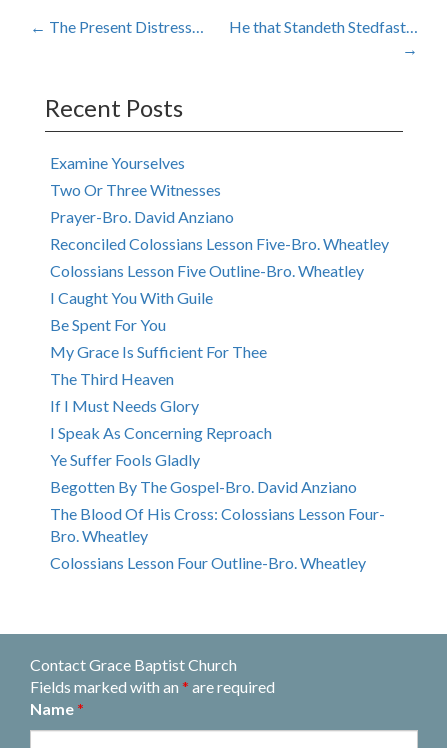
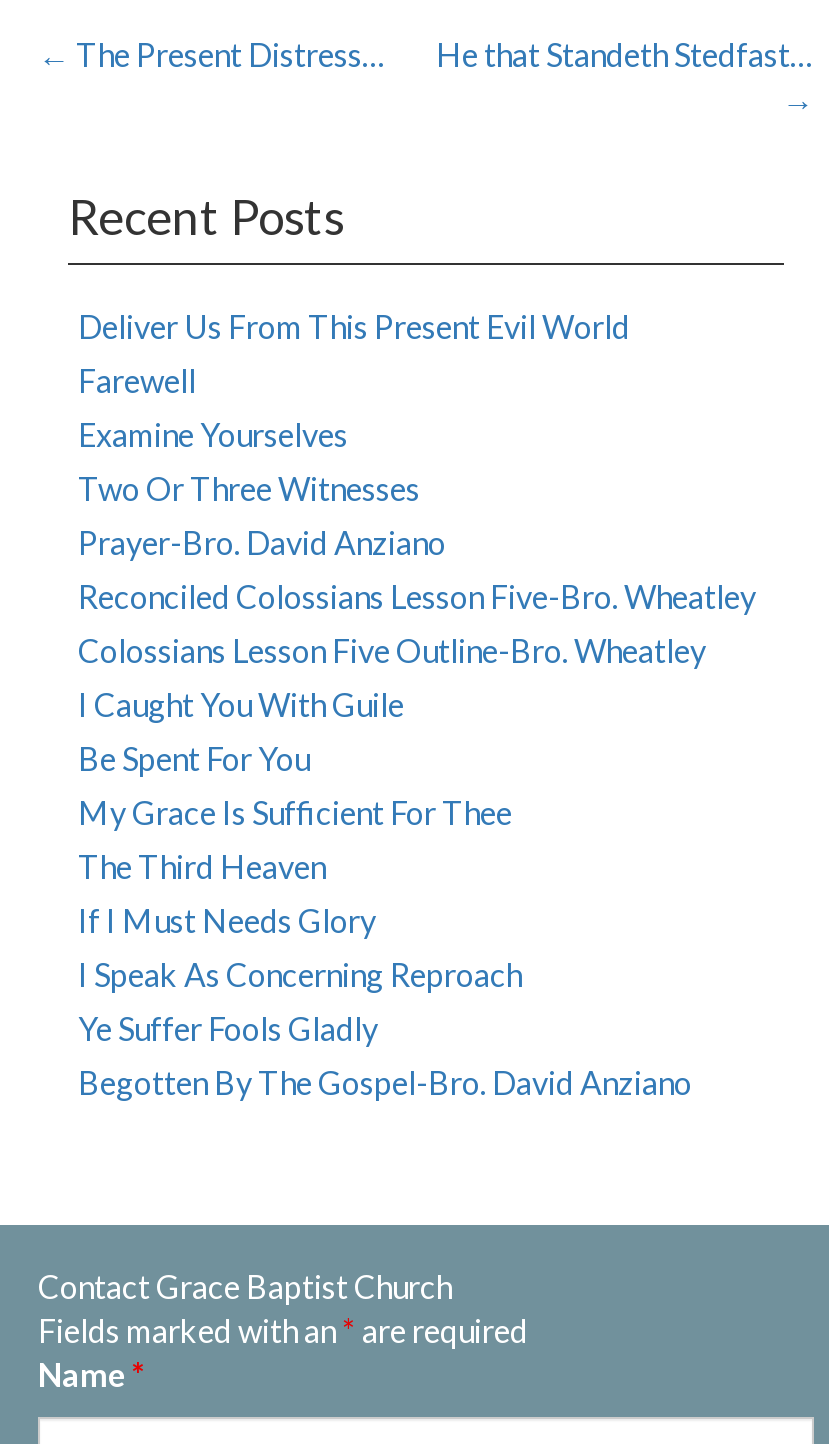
+ Deliver Us From This Present Evil World
+ Farewell

moved down: Examine Yourselves | Two Or Three Witnesses | Prayer-Bro. David Anziano | ... | Ye Suffer Fools Gladly | Begotten By The Gospel-Bro. David Anziano

- The Blood Of His Cross: Colossians Lesson Four-
- Bro. Wheatley
- Colossians Lesson Four Outline-Bro. Wheatley
